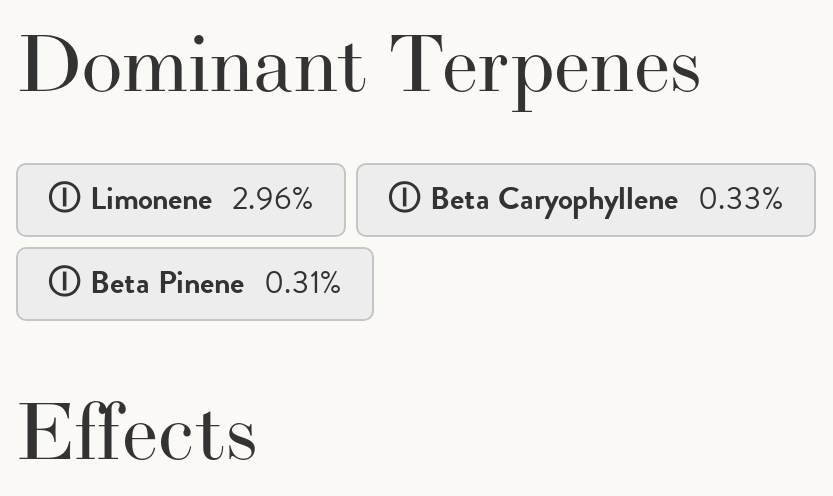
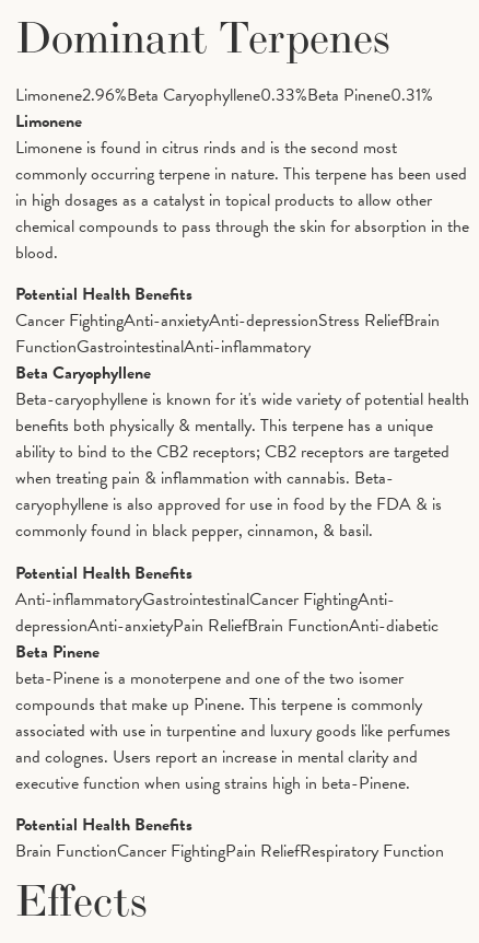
- Limonene 2.96%
- Beta Caryophyllene 0.33%
- Beta Pinene 0.31%
+ Limonene2.96%Beta Caryophyllene0.33%Beta Pinene0.31%
+ Limonene
+ Limonene is found in citrus rinds and is the second most
+ commonly occurring terpene in nature. This terpene has been used
+ in high dosages as a catalyst in topical products to allow other
+ chemical compounds to pass through the skin for absorption in the
+ blood.
+ Potential Health Benefits
+ Cancer FightingAnti-anxietyAnti-depressionStress ReliefBrain
+ FunctionGastrointestinalAnti-inflammatory
+ Beta Caryophyllene
+ Beta-caryophyllene is known for it's wide variety of potential health
+ benefits both physically & mentally. This terpene has a unique
+ ability to bind to the CB2 receptors; CB2 receptors are targeted
+ when treating pain & inflammation with cannabis. Beta-
+ caryophyllene is also approved for use in food by the FDA & is
+ commonly found in black pepper, cinnamon, & basil.
+ Potential Health Benefits
+ Anti-inflammatoryGastrointestinalCancer FightingAnti-
+ depressionAnti-anxietyPain ReliefBrain FunctionAnti-diabetic
+ Beta Pinene
+ beta-Pinene is a monoterpene and one of the two isomer
+ compounds that make up Pinene. This terpene is commonly
+ associated with use in turpentine and luxury goods like perfumes
+ and colognes. Users report an increase in mental clarity and
+ executive function when using strains high in beta-Pinene.
+ Potential Health Benefits
+ Brain FunctionCancer FightingPain ReliefRespiratory Function
